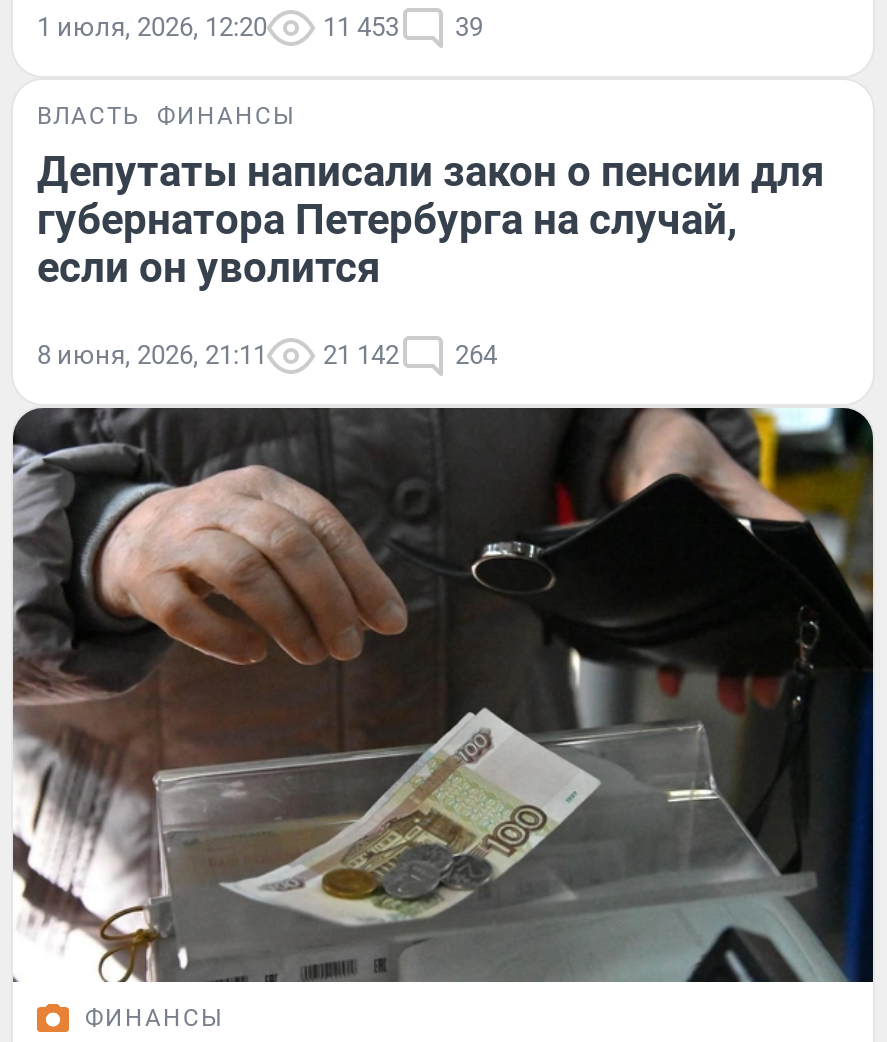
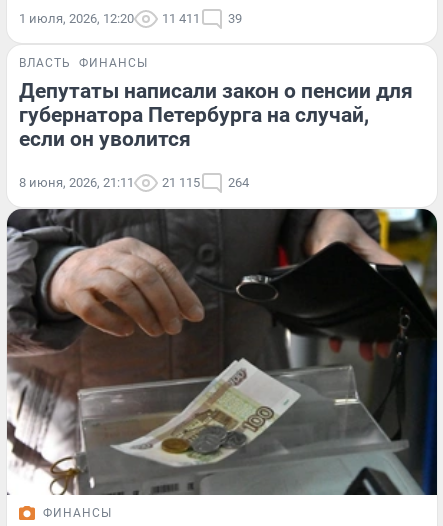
- 1 июля, 2026, 12:20 11 453 39
+ 1 июля, 2026, 12:20 11 411 39

- 8 июня, 2026, 21:11 21 142 264
+ 8 июня, 2026, 21:11 21 115 264
